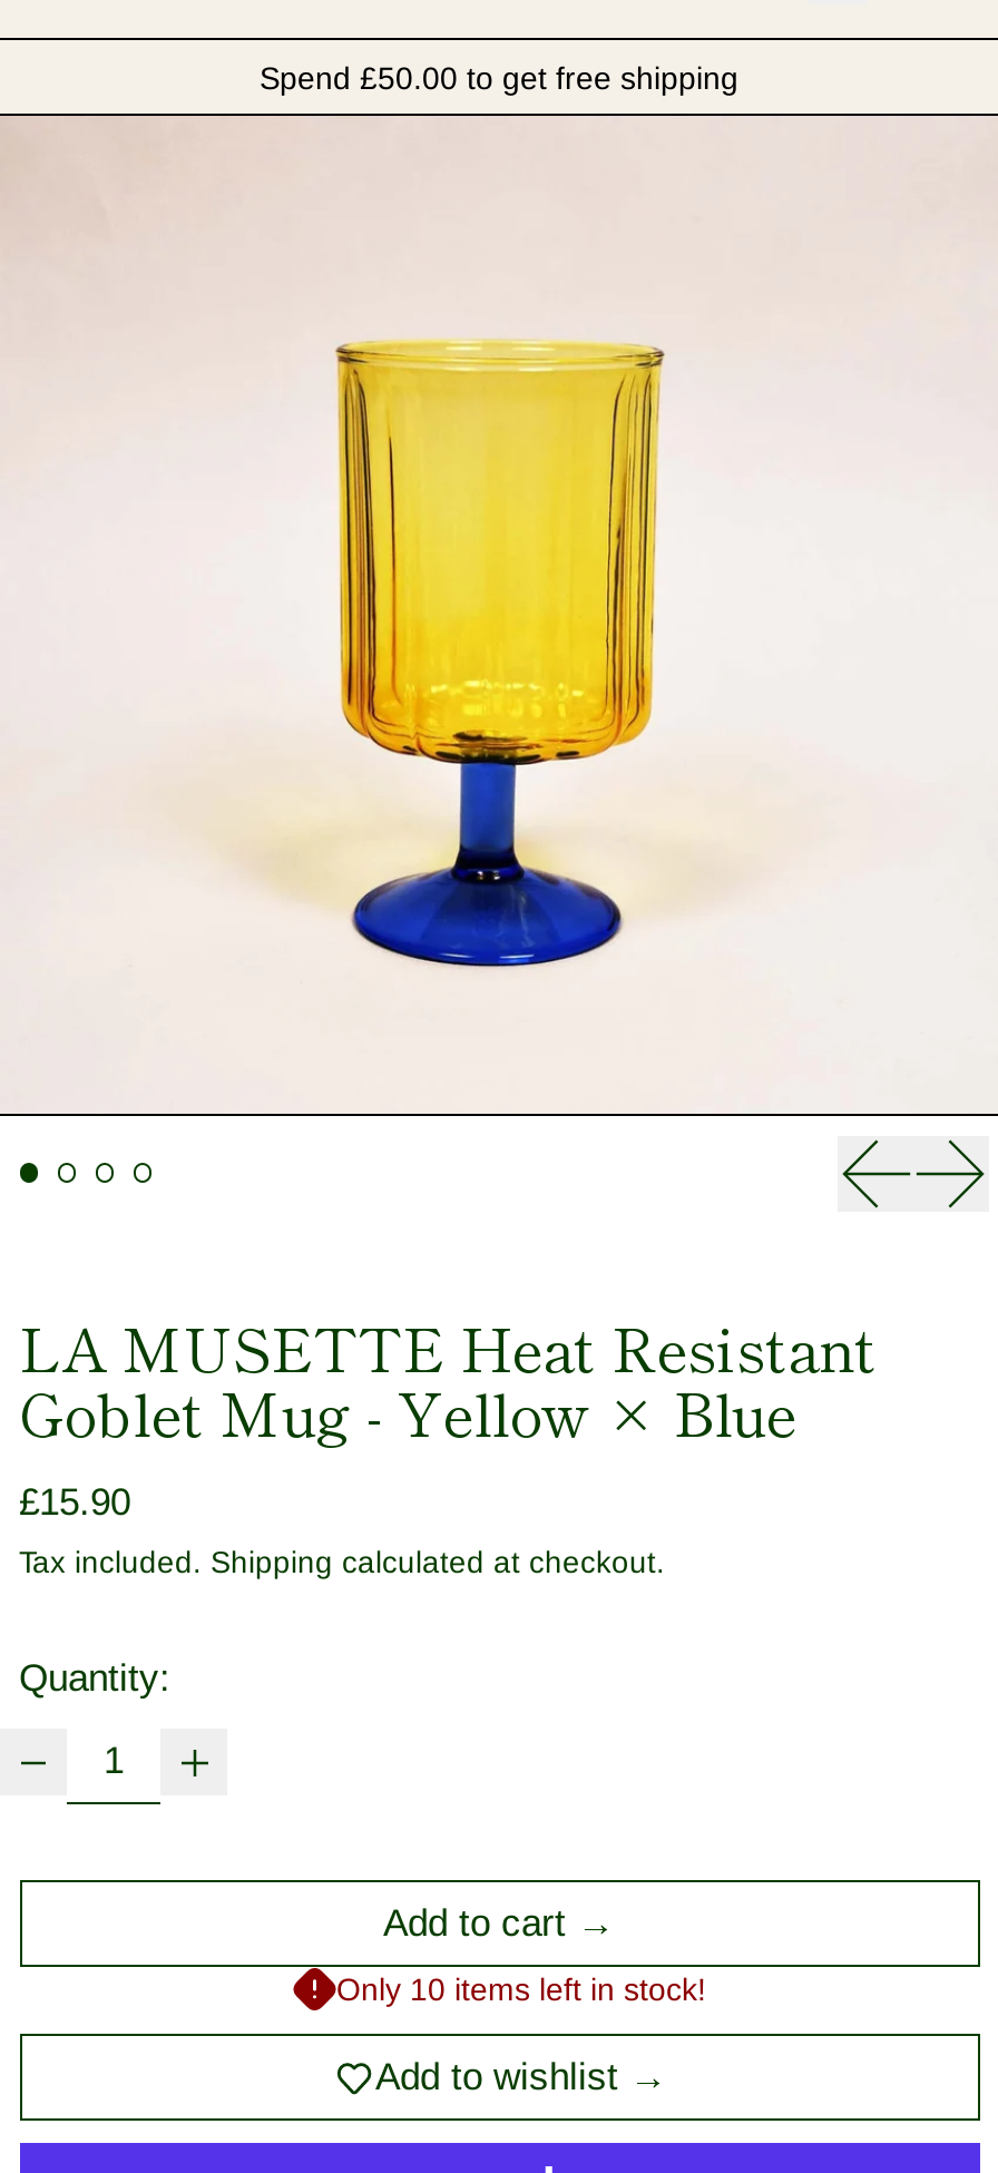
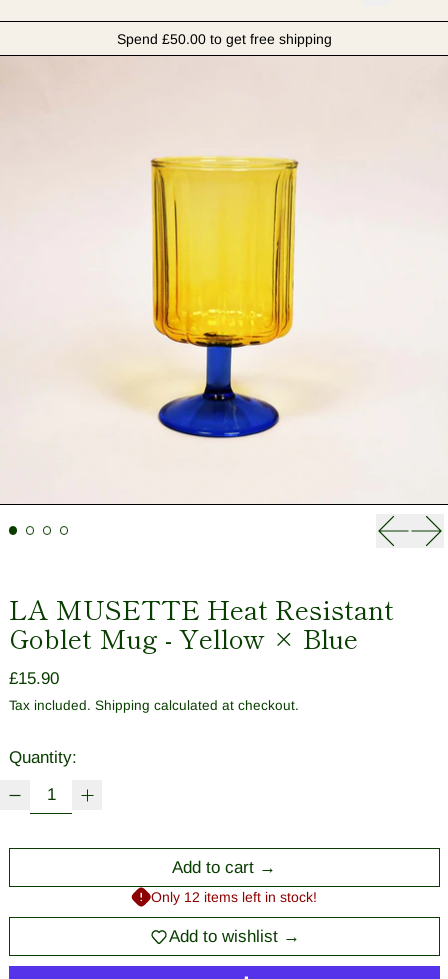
- Only 10 items left in stock!
+ Only 12 items left in stock!
